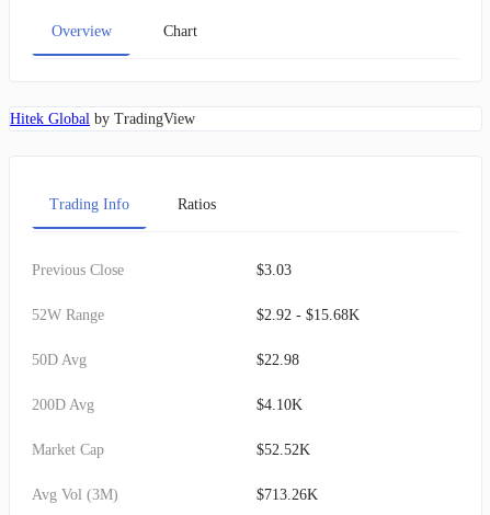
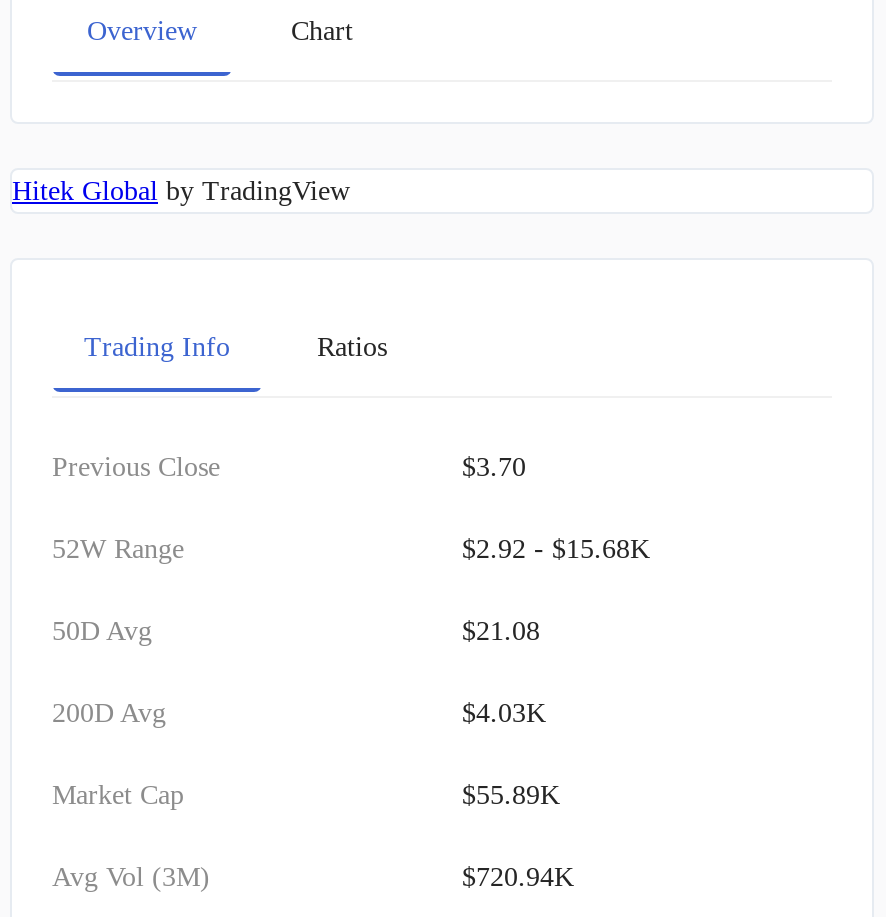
- $3.03
+ $3.70

- $22.98
+ $21.08

- $4.10K
+ $4.03K

- $52.52K
+ $55.89K

- $713.26K
+ $720.94K
